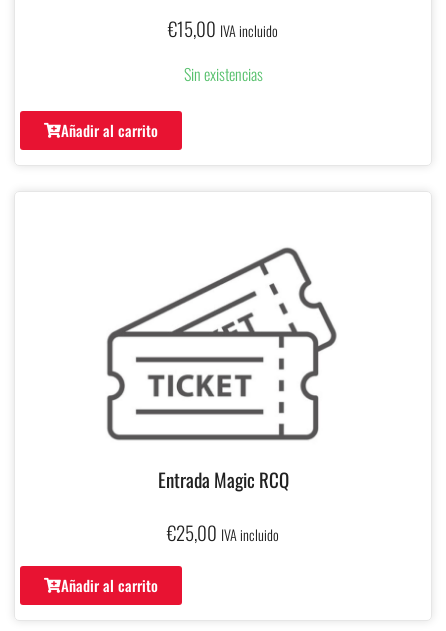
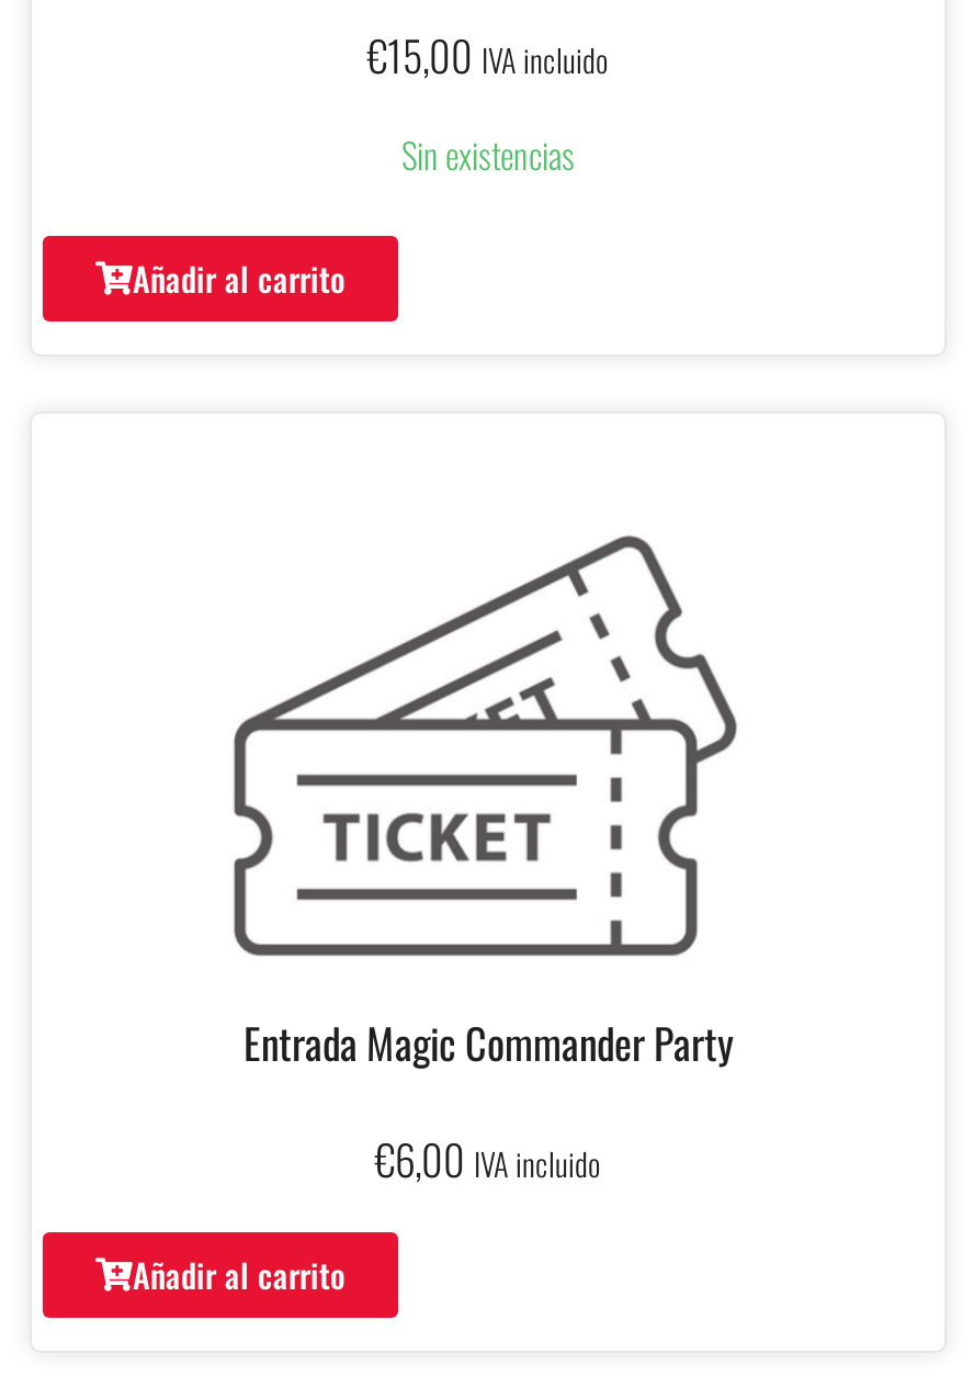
- Entrada Magic RCQ
+ Entrada Magic Commander Party

- €25,00 IVA incluido
+ €6,00 IVA incluido
